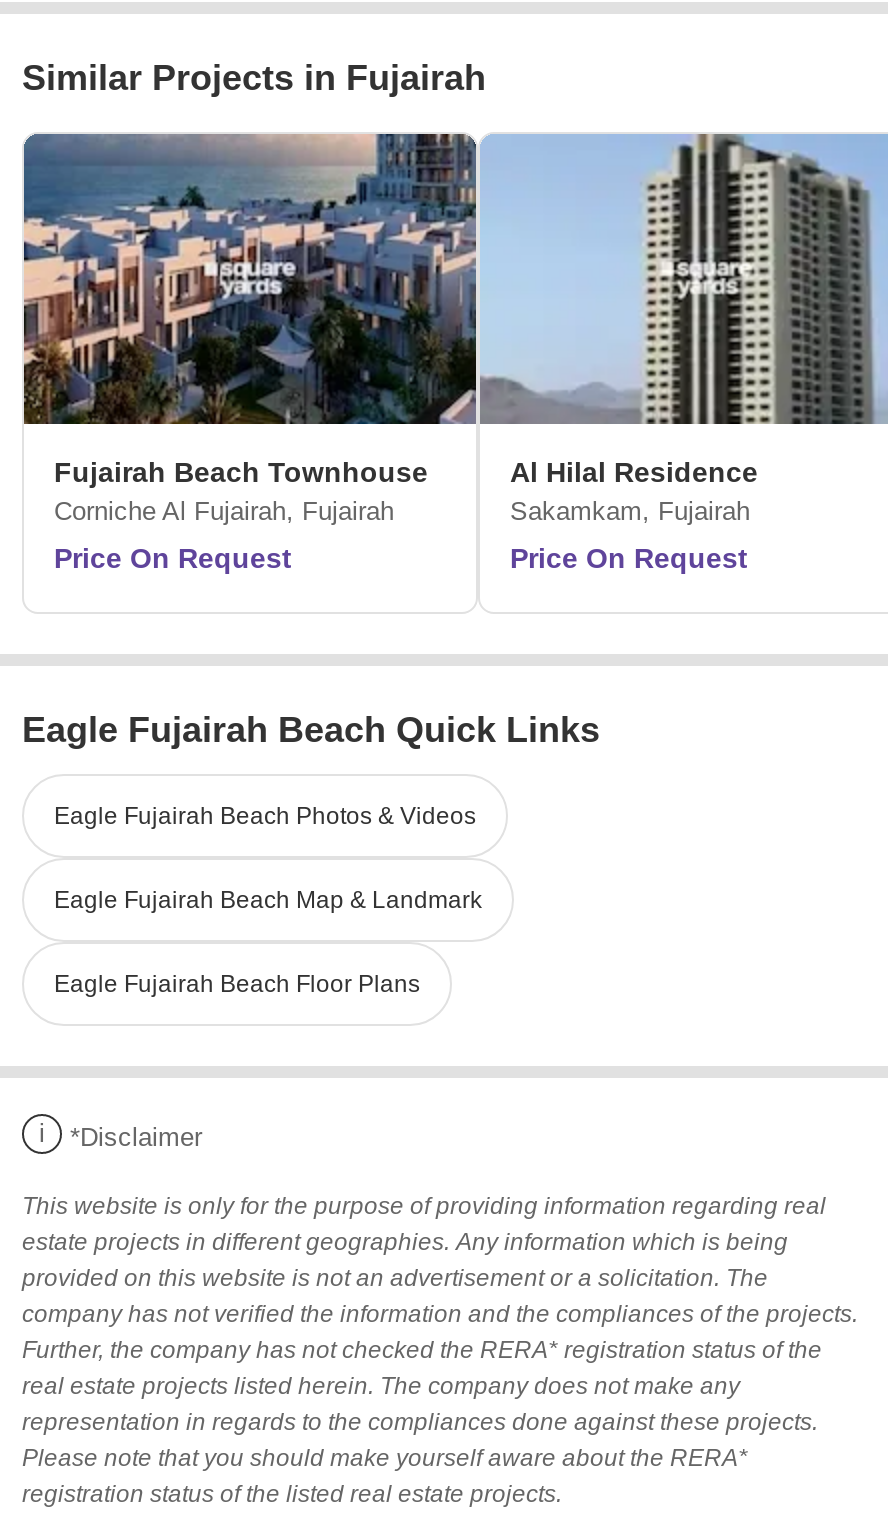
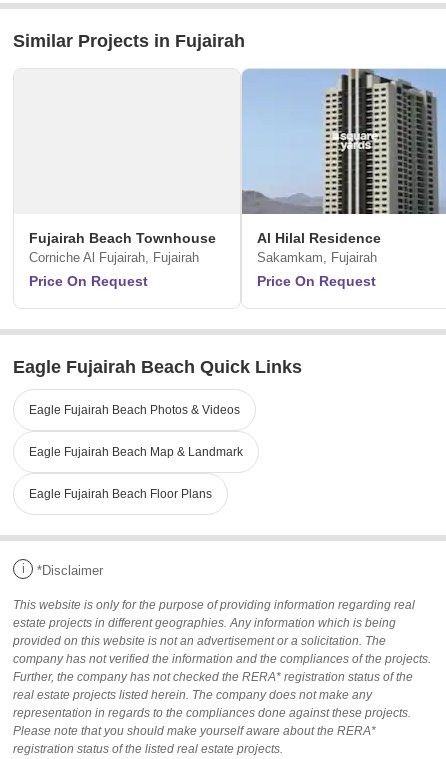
- [image]
